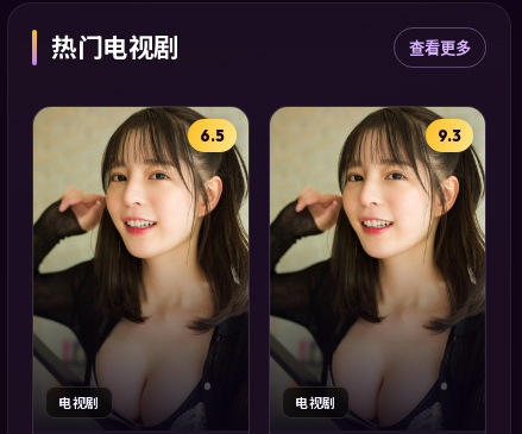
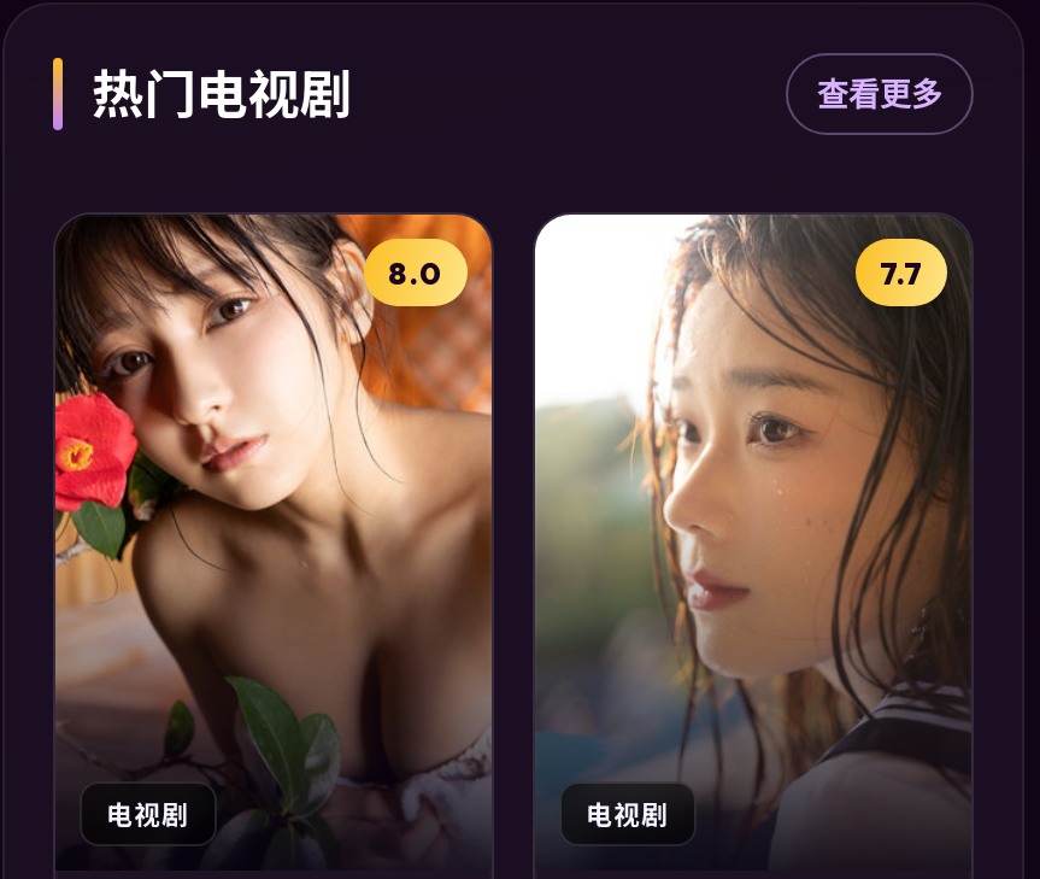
- [image]
- 6.5
+ [image]
+ 8.0

- [image]
- 9.3
+ [image]
+ 7.7
